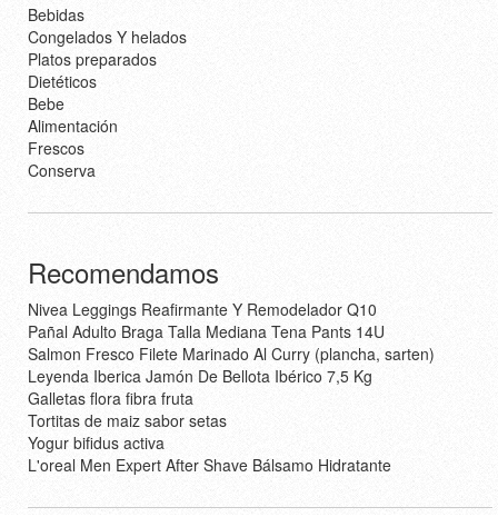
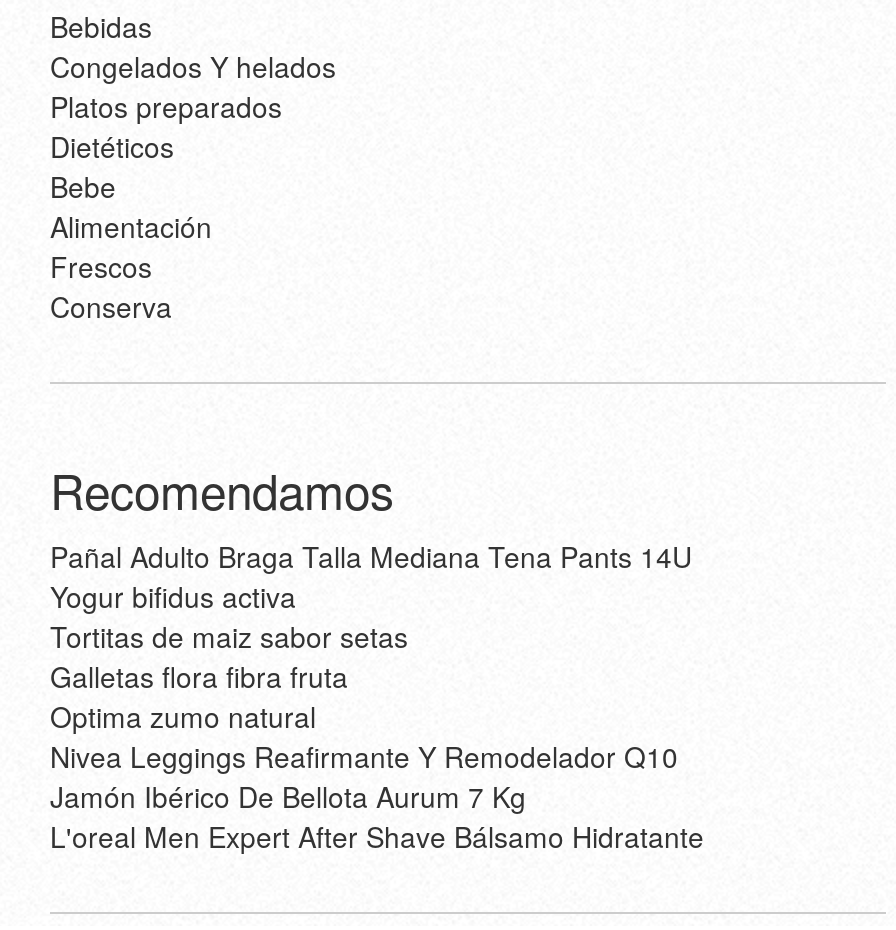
+ Optima zumo natural

moved down: Nivea Leggings Reafirmante Y Remodelador Q10

moved up: Pañal Adulto Braga Talla Mediana Tena Pants 14U

- Salmon Fresco Filete Marinado Al Curry (plancha, sarten)
- Leyenda Iberica Jamón De Bellota Ibérico 7,5 Kg
+ Jamón Ibérico De Bellota Aurum 7 Kg

moved up: Galletas flora fibra fruta | Tortitas de maiz sabor setas | Yogur bifidus activa
